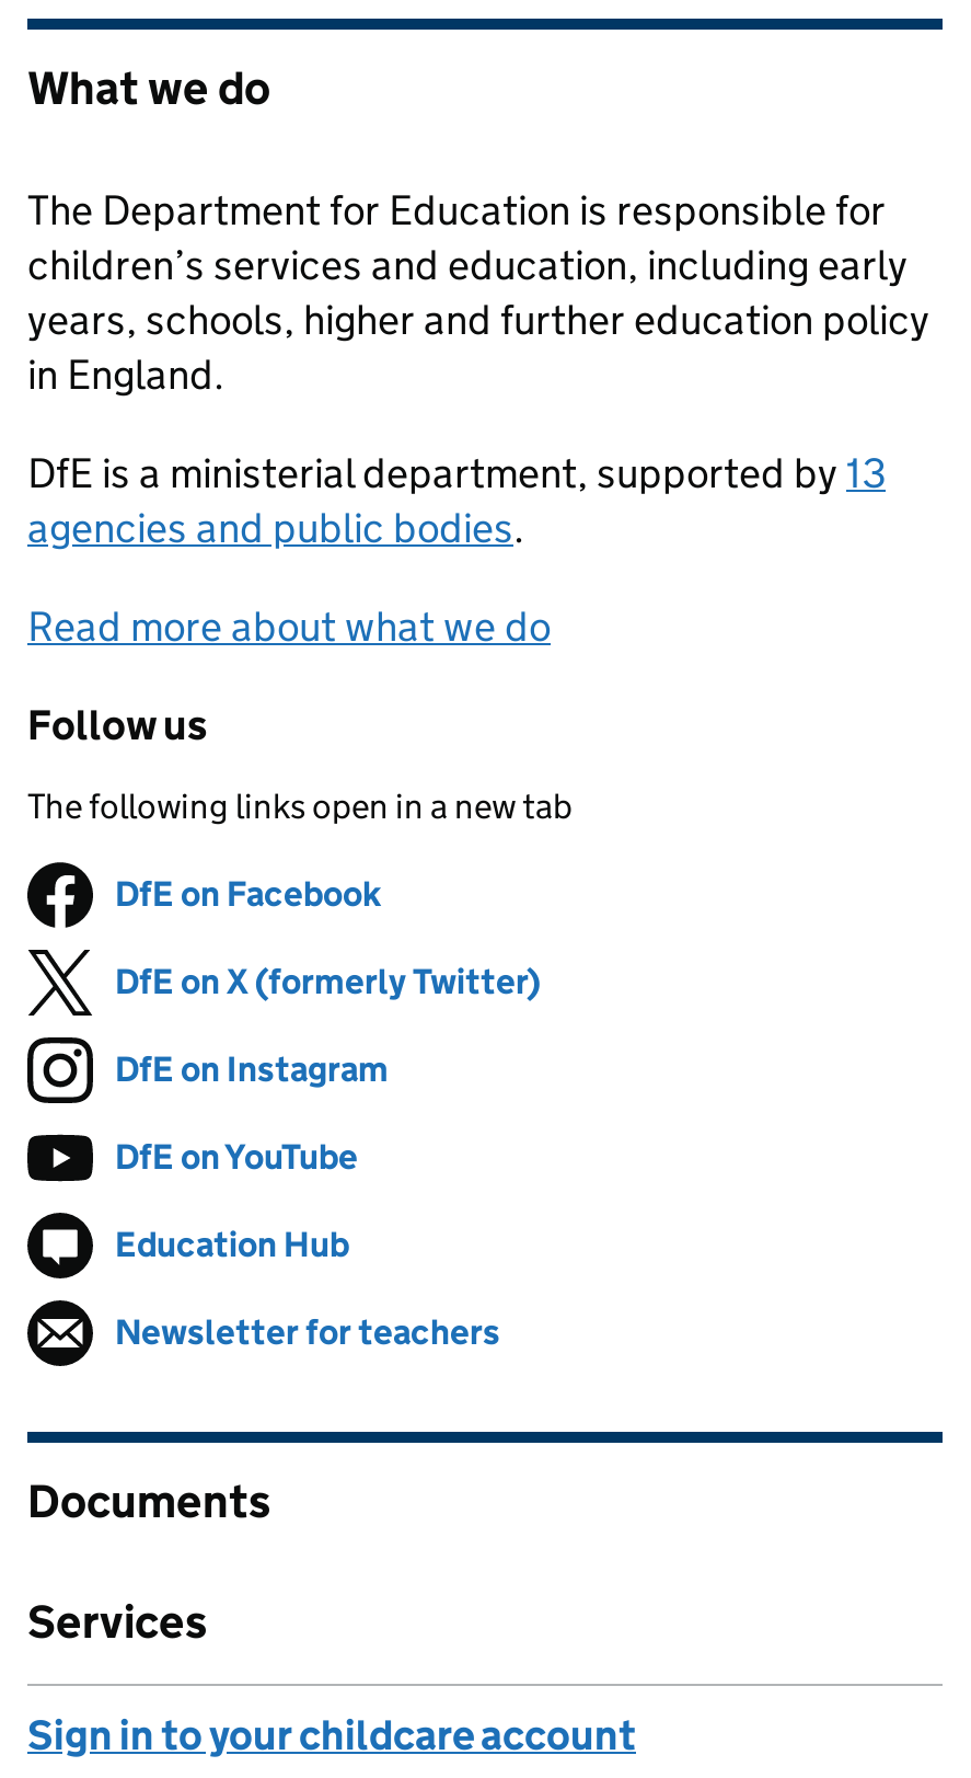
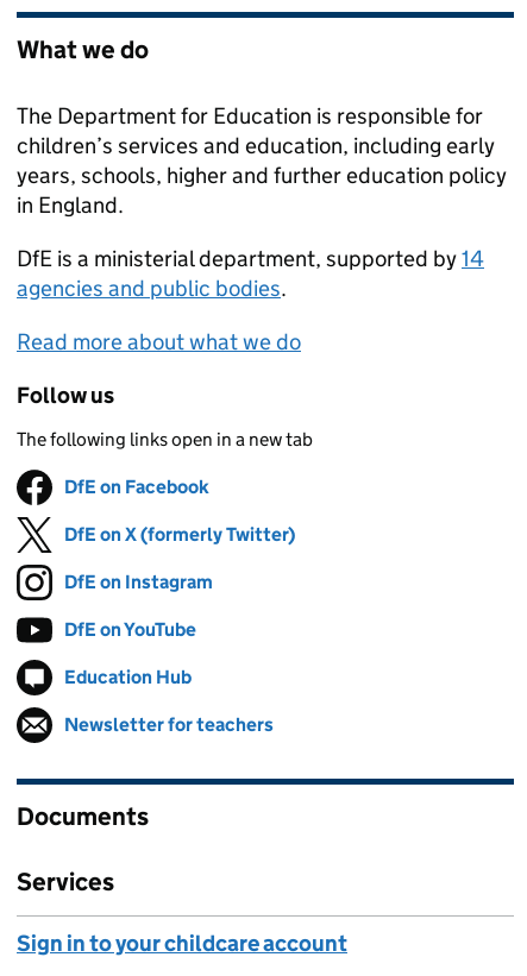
- DfE is a ministerial department, supported by 13
+ DfE is a ministerial department, supported by 14
